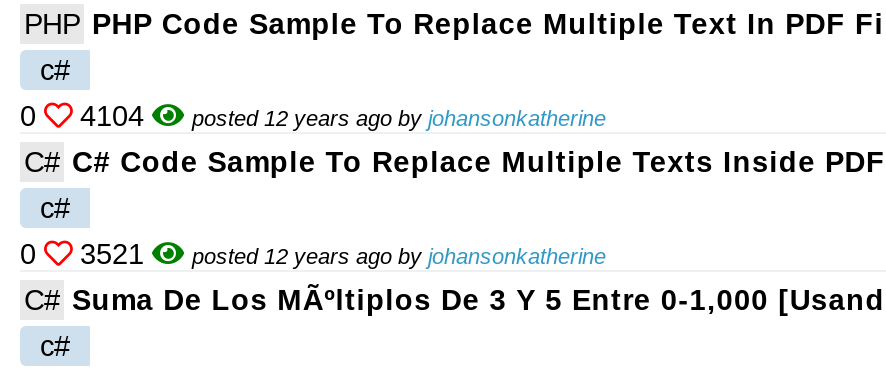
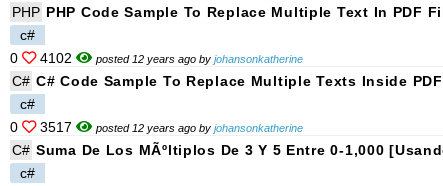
- 0 4104 posted 12 years ago by johansonkatherine
+ 0 4102 posted 12 years ago by johansonkatherine

- 0 3521 posted 12 years ago by johansonkatherine
+ 0 3517 posted 12 years ago by johansonkatherine
